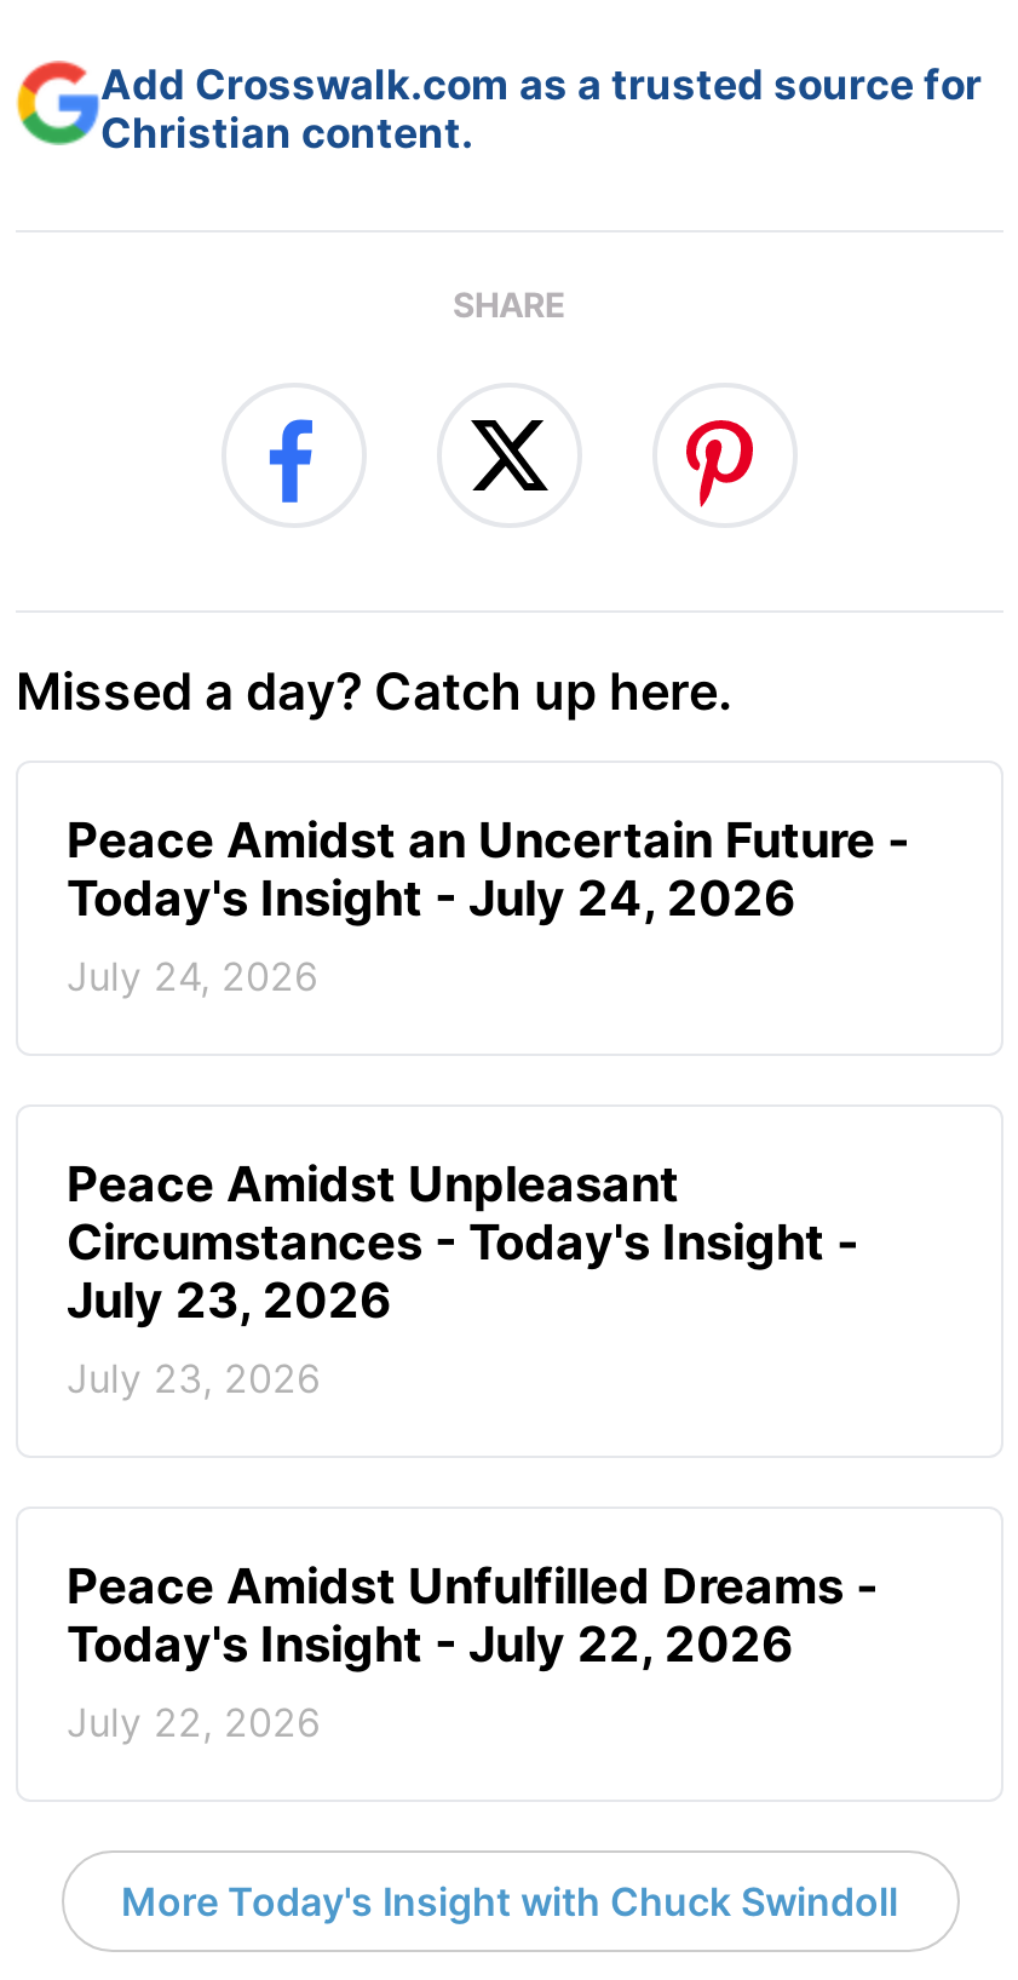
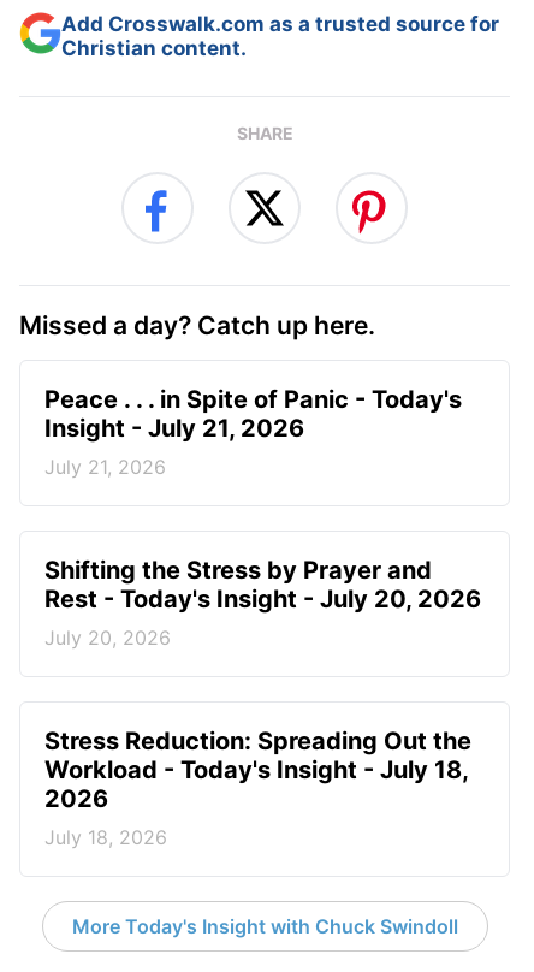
- Peace Amidst an Uncertain Future -
- Today's Insight - July 24, 2026
- July 24, 2026
+ Peace . . . in Spite of Panic - Today's
+ Insight - July 21, 2026
+ July 21, 2026

- Peace Amidst Unpleasant
- Circumstances - Today's Insight -
- July 23, 2026
- July 23, 2026
+ Shifting the Stress by Prayer and
+ Rest - Today's Insight - July 20, 2026
+ July 20, 2026

- Peace Amidst Unfulfilled Dreams -
- Today's Insight - July 22, 2026
- July 22, 2026
+ Stress Reduction: Spreading Out the
+ Workload - Today's Insight - July 18,
+ 2026
+ July 18, 2026
